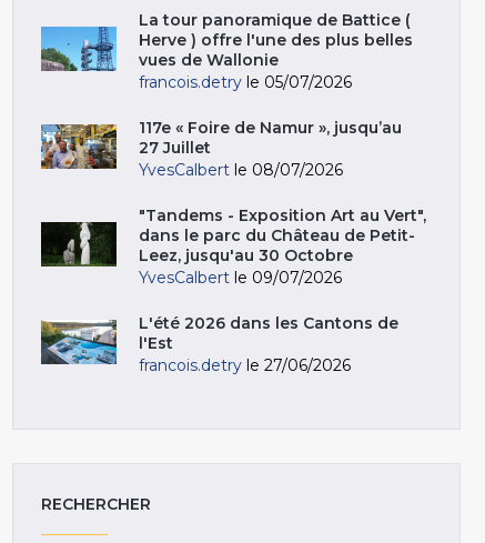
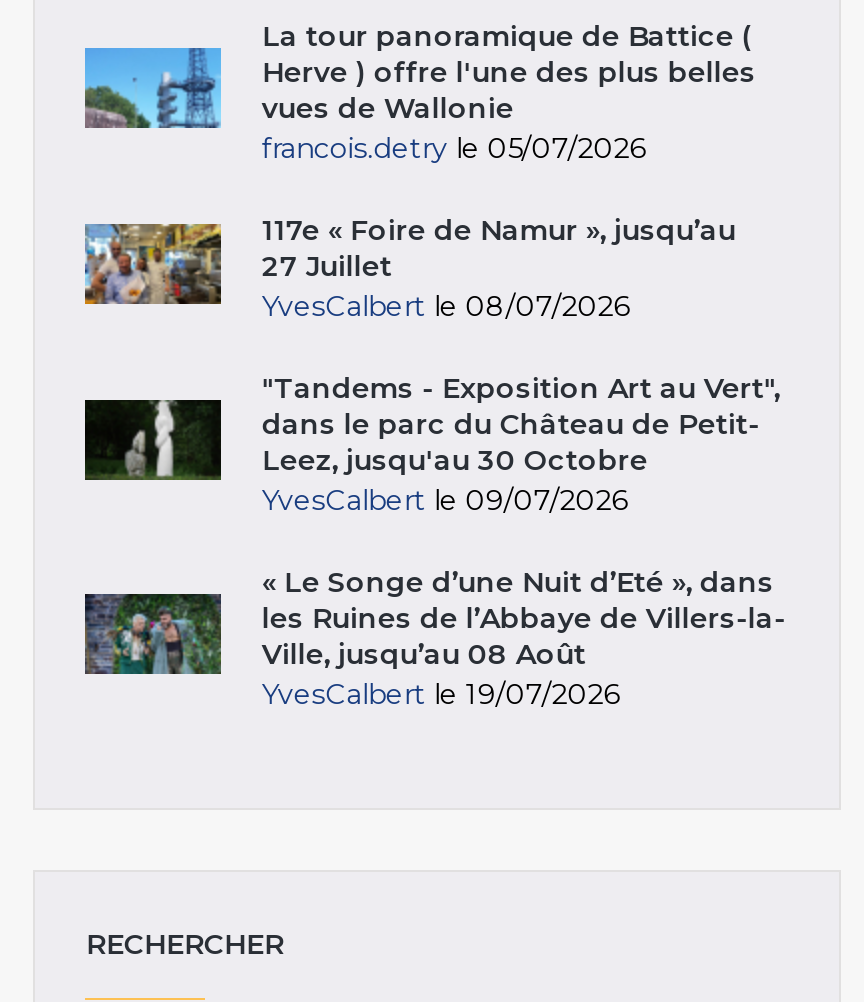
- [image]
- L'été 2026 dans les Cantons de
- l'Est
- francois.detry le 27/06/2026
+ [image]
+ « Le Songe d’une Nuit d’Eté », dans
+ les Ruines de l’Abbaye de Villers-la-
+ Ville, jusqu’au 08 Août
+ YvesCalbert le 19/07/2026
